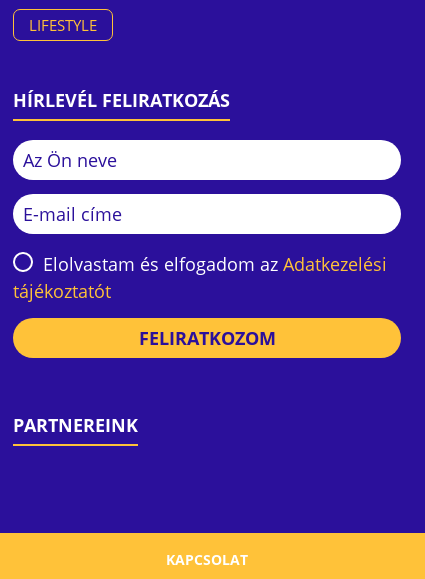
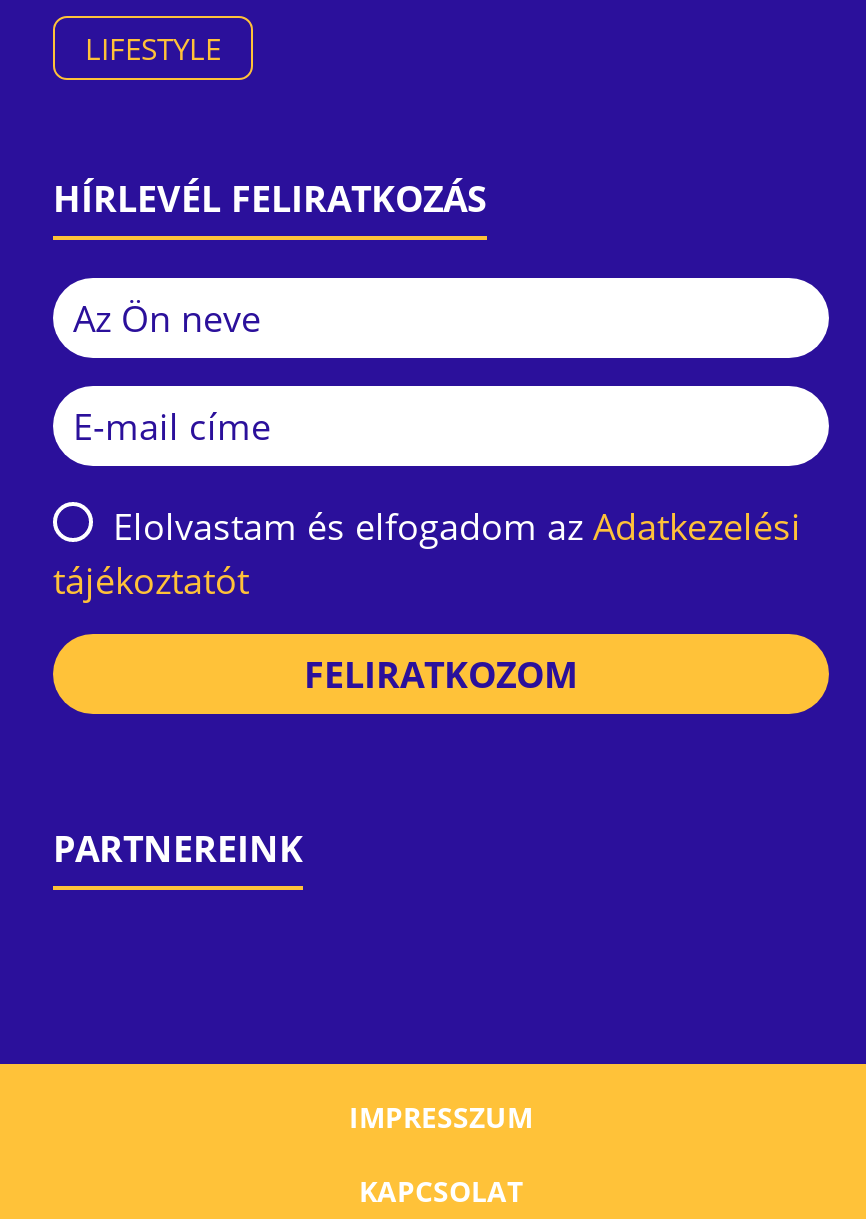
+ IMPRESSZUM
